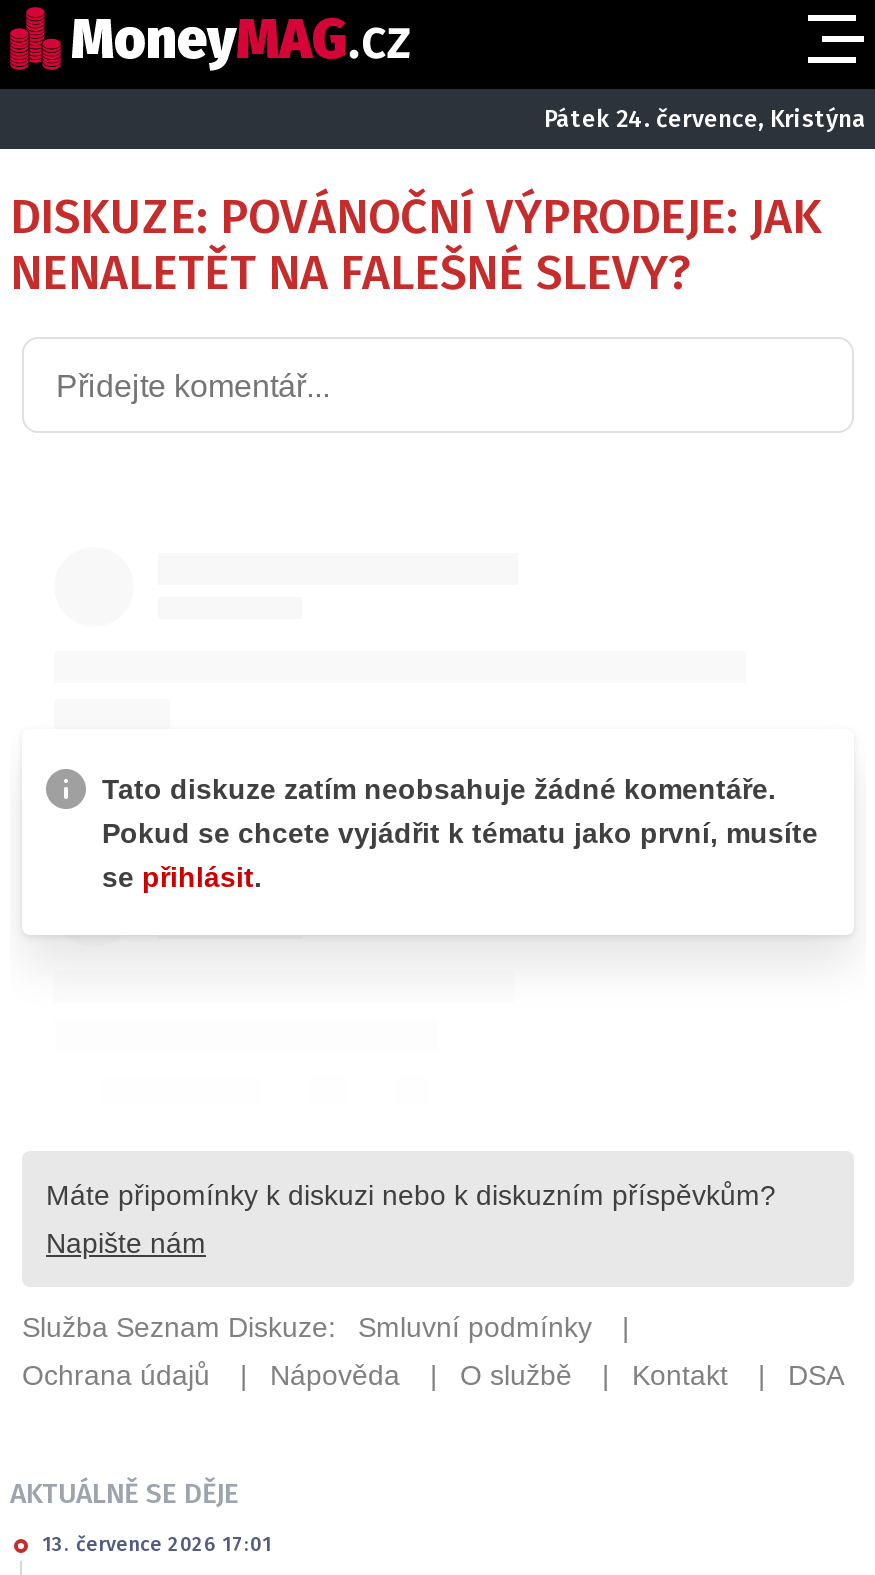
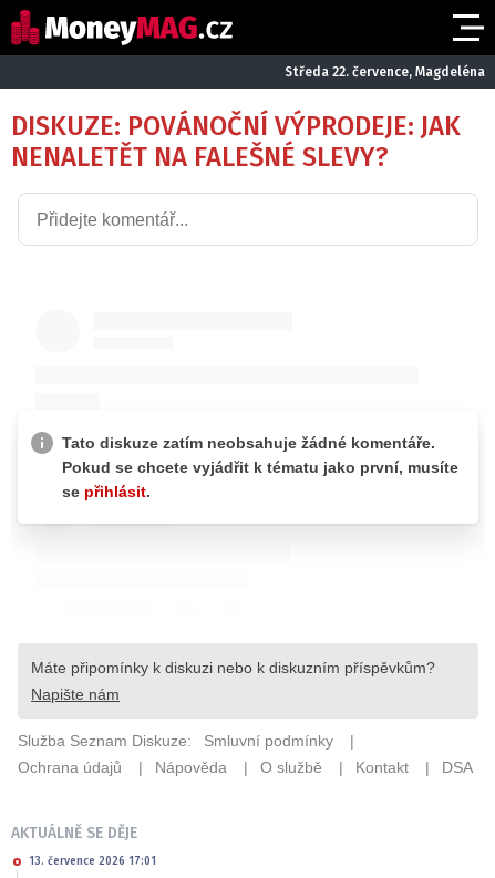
- Pátek 24. července, Kristýna
+ Středa 22. července, Magdeléna
